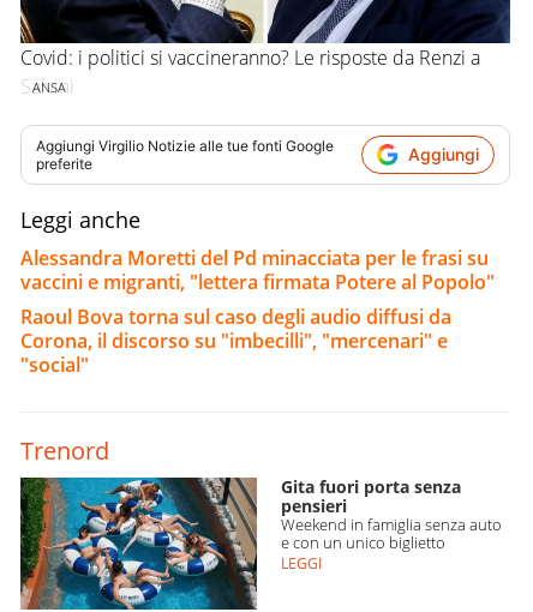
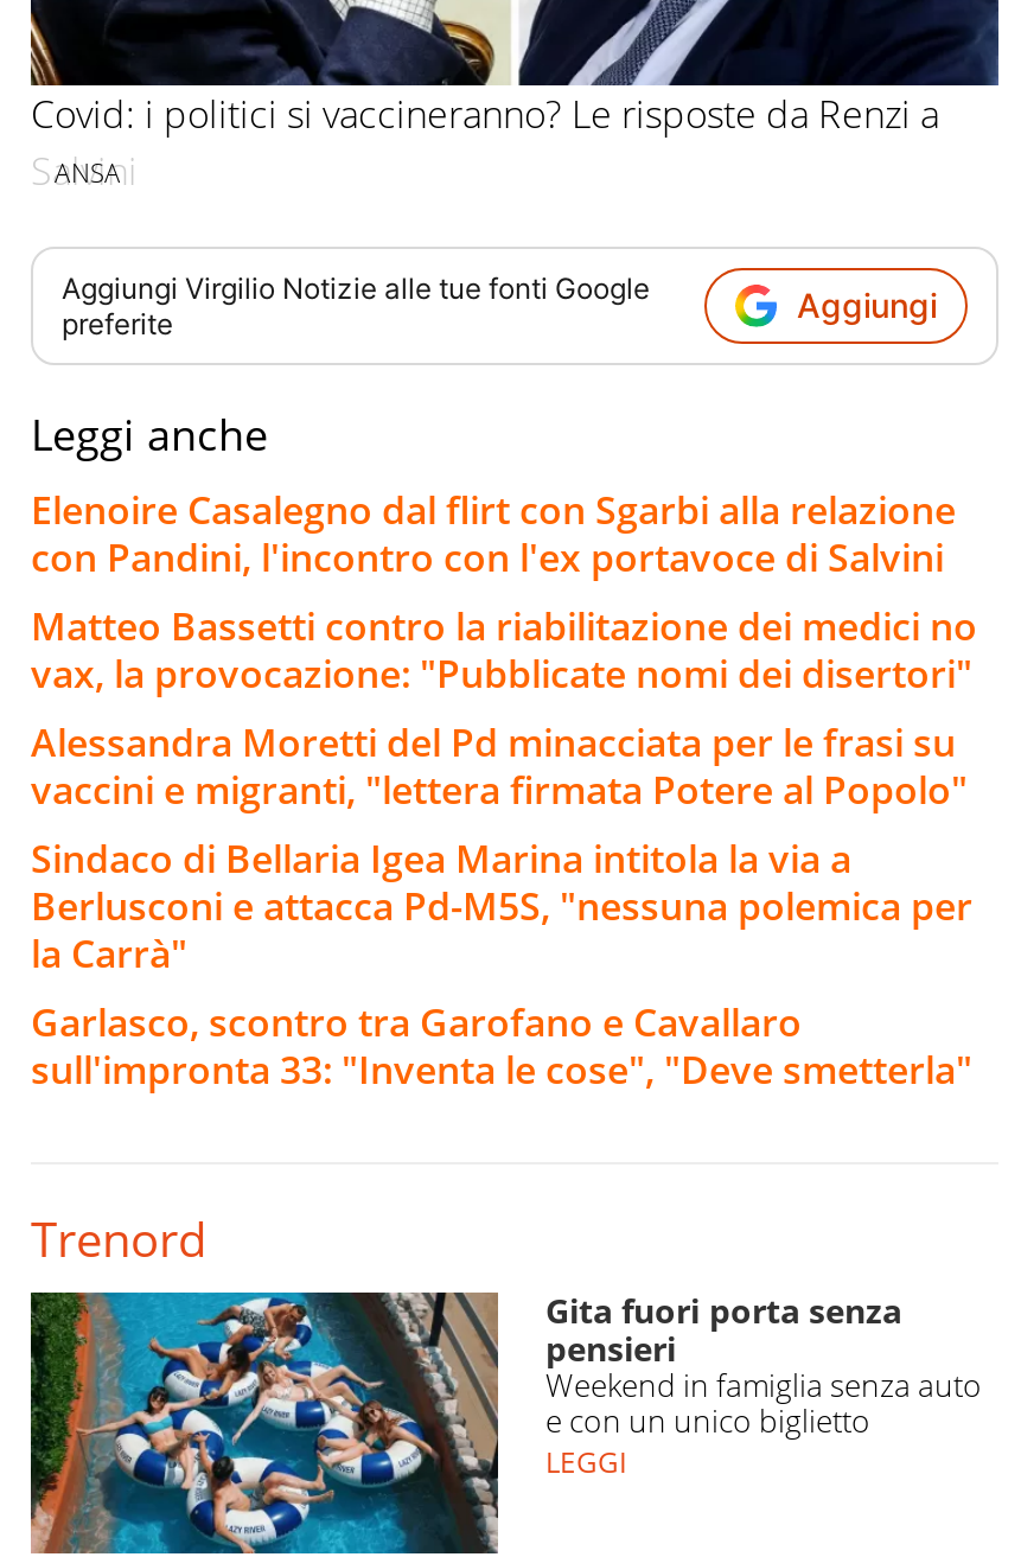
+ Elenoire Casalegno dal flirt con Sgarbi alla relazione
+ con Pandini, l'incontro con l'ex portavoce di Salvini
+ Matteo Bassetti contro la riabilitazione dei medici no
+ vax, la provocazione: "Pubblicate nomi dei disertori"

- Raoul Bova torna sul caso degli audio diffusi da
- Corona, il discorso su "imbecilli", "mercenari" e
- "social"
+ Sindaco di Bellaria Igea Marina intitola la via a
+ Berlusconi e attacca Pd-M5S, "nessuna polemica per
+ la Carrà"
+ Garlasco, scontro tra Garofano e Cavallaro
+ sull'impronta 33: "Inventa le cose", "Deve smetterla"
